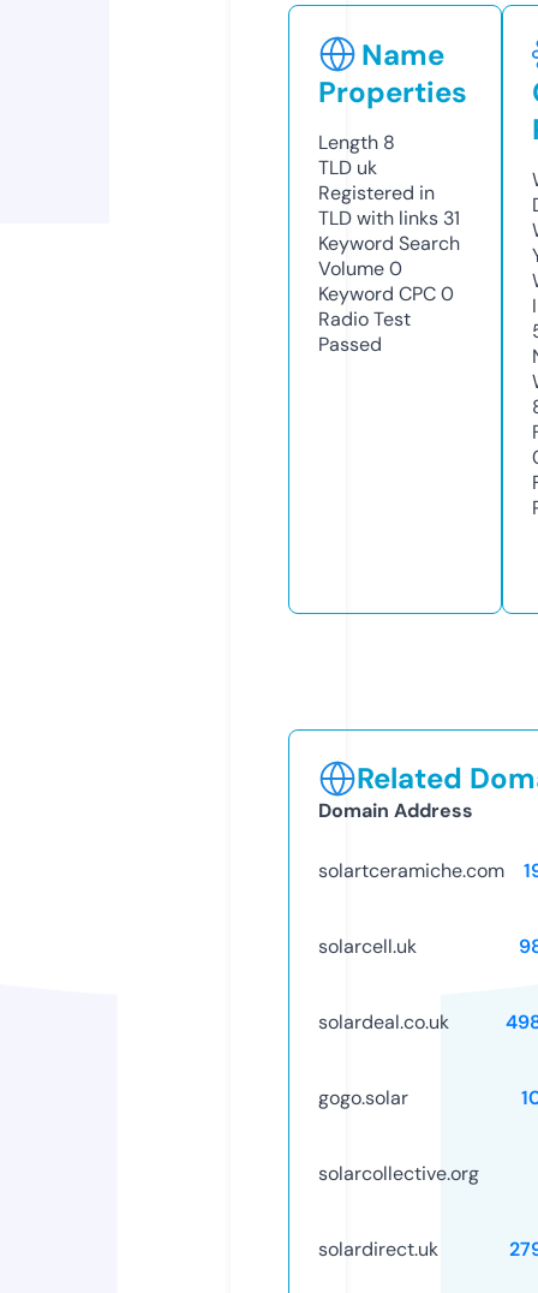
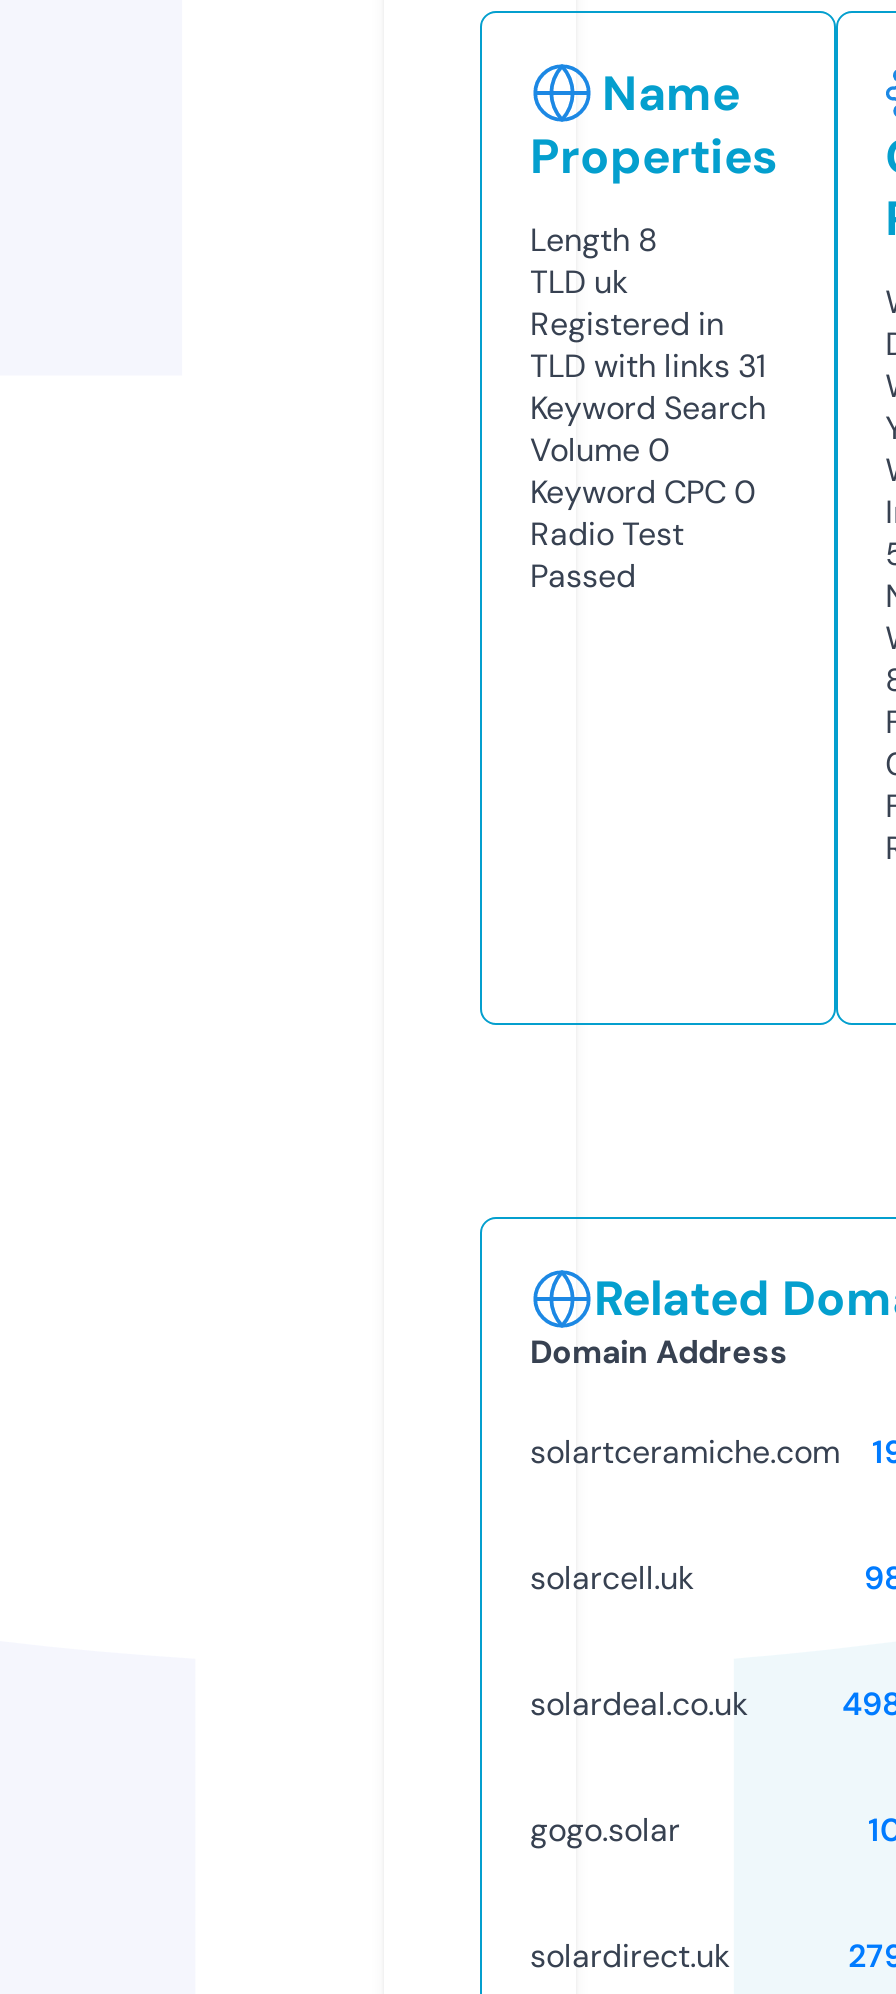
- solarcollective.org
